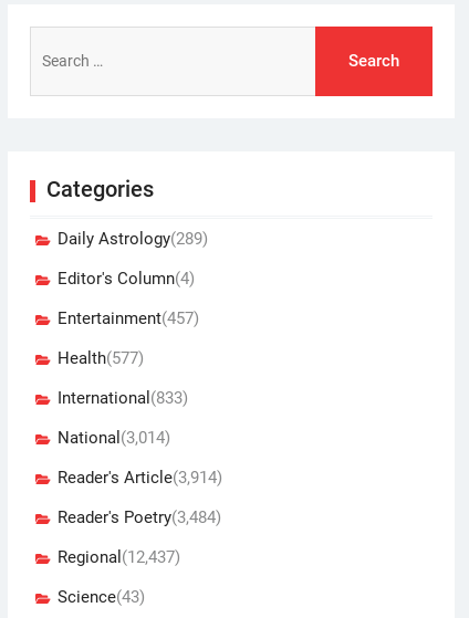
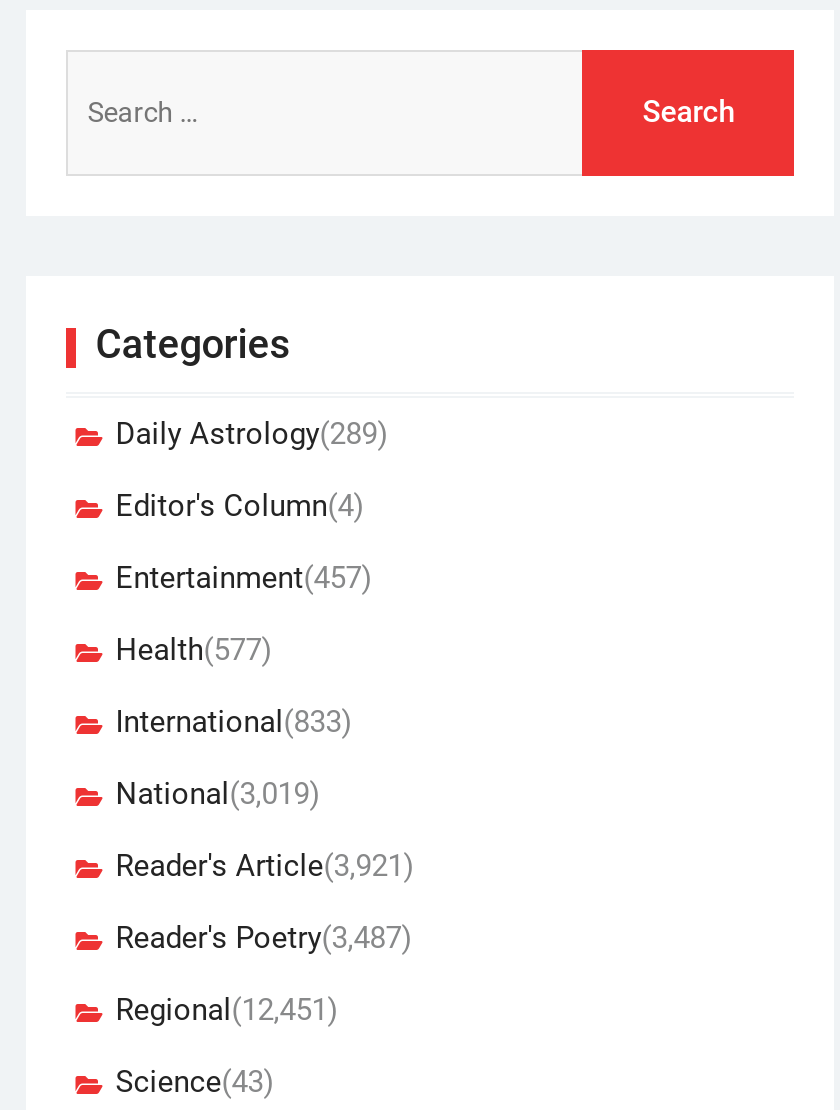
- National(3,014)
+ National(3,019)

- Reader's Article(3,914)
+ Reader's Article(3,921)

- Reader's Poetry(3,484)
+ Reader's Poetry(3,487)

- Regional(12,437)
+ Regional(12,451)
